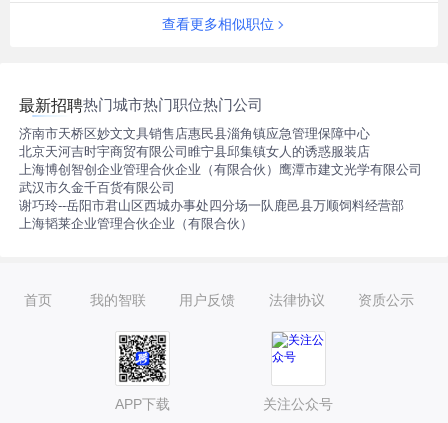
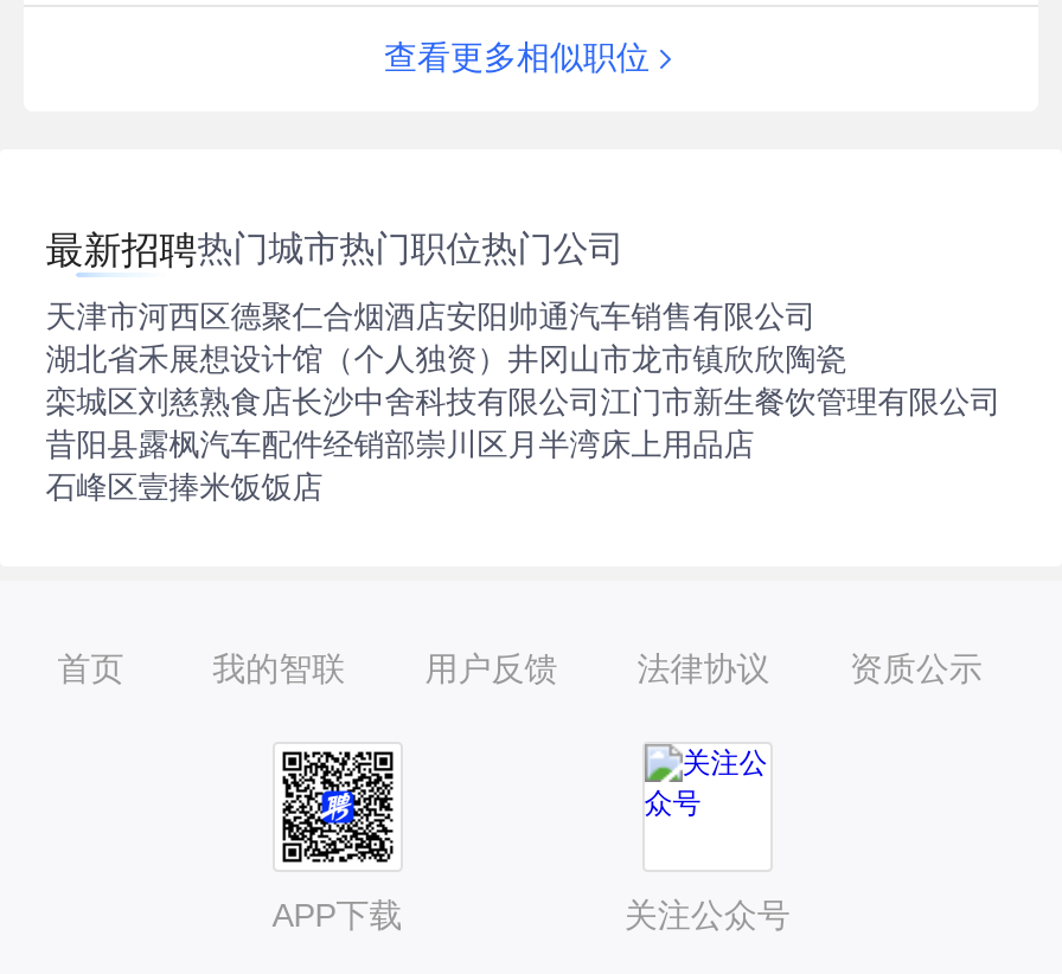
- 济南市天桥区妙文文具销售店惠民县淄角镇应急管理保障中心
- 北京天河吉时宇商贸有限公司睢宁县邱集镇女人的诱惑服装店
- 上海博创智创企业管理合伙企业（有限合伙）鹰潭市建文光学有限公司
- 武汉市久金千百货有限公司
- 谢巧玲--岳阳市君山区西城办事处四分场一队鹿邑县万顺饲料经营部
- 上海韬莱企业管理合伙企业（有限合伙）
+ 天津市河西区德聚仁合烟酒店安阳帅通汽车销售有限公司
+ 湖北省禾展想设计馆（个人独资）井冈山市龙市镇欣欣陶瓷
+ 栾城区刘慈熟食店长沙中舍科技有限公司江门市新生餐饮管理有限公司
+ 昔阳县露枫汽车配件经销部崇川区月半湾床上用品店
+ 石峰区壹捧米饭饭店
